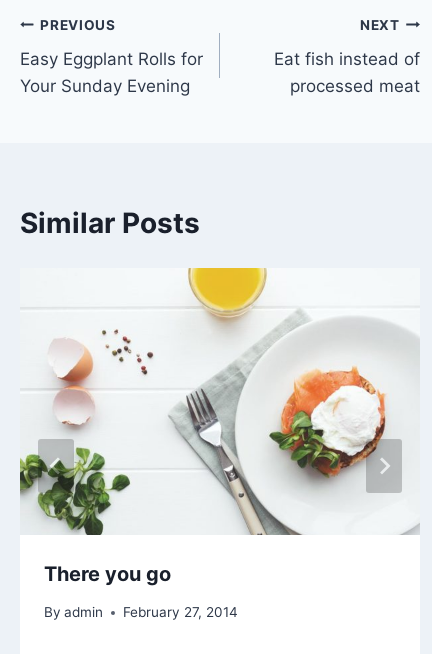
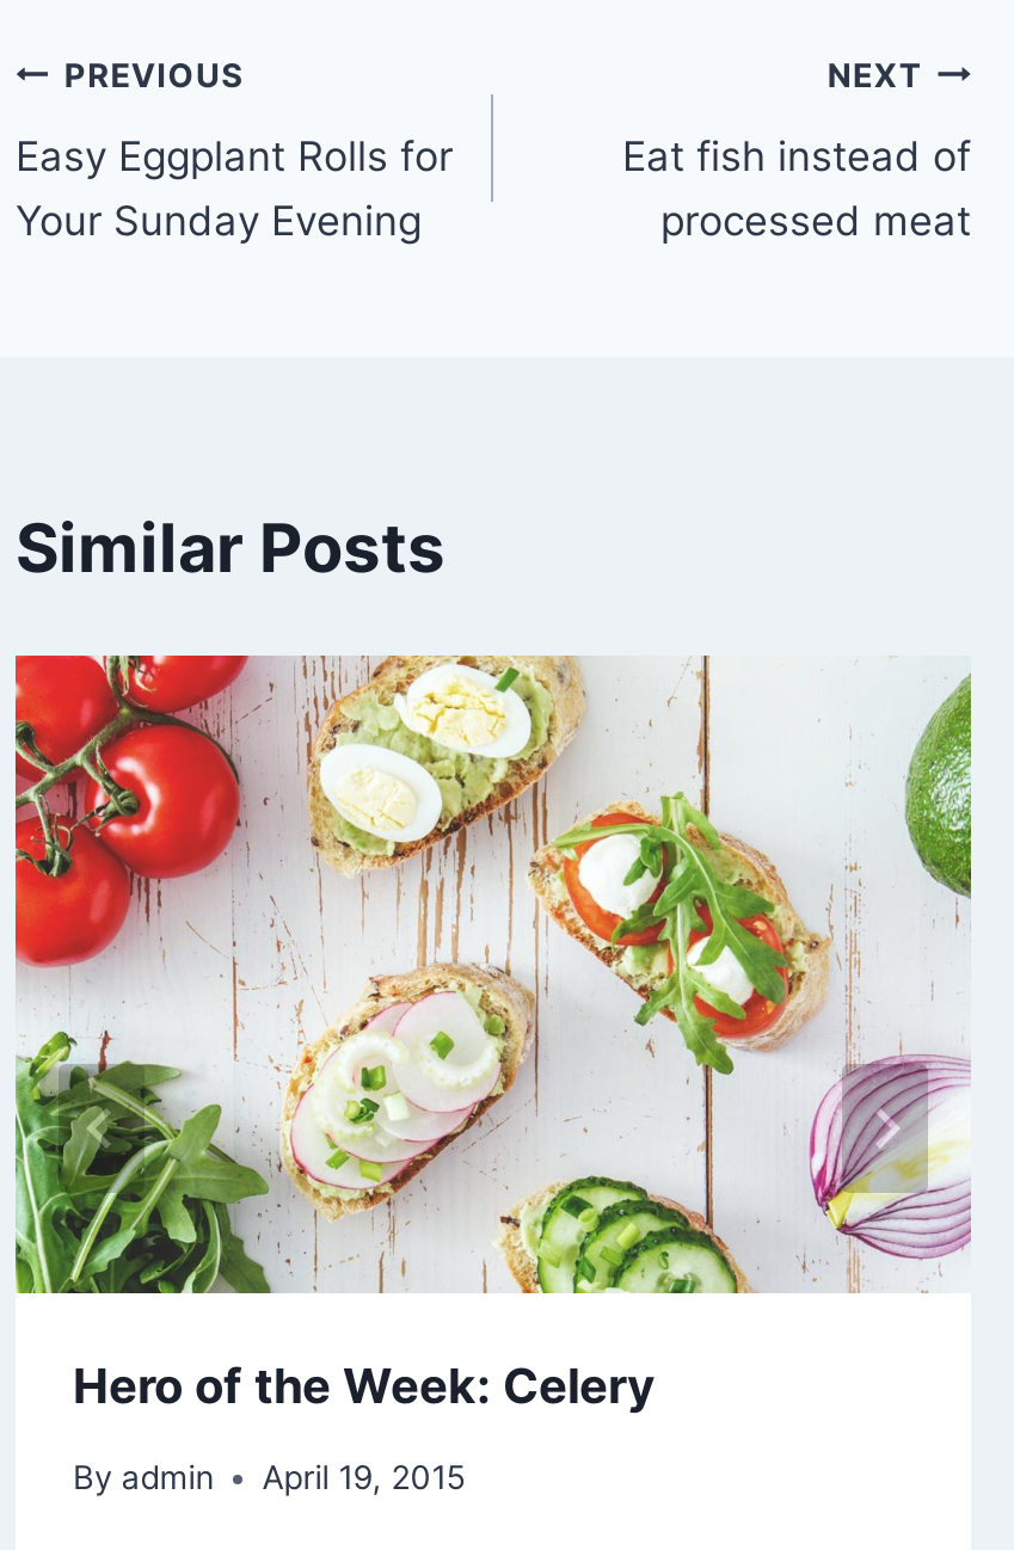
- [image]
- There you go
+ [image]
+ Hero of the Week: Celery

- By admin February 27, 2014
+ By admin April 19, 2015
